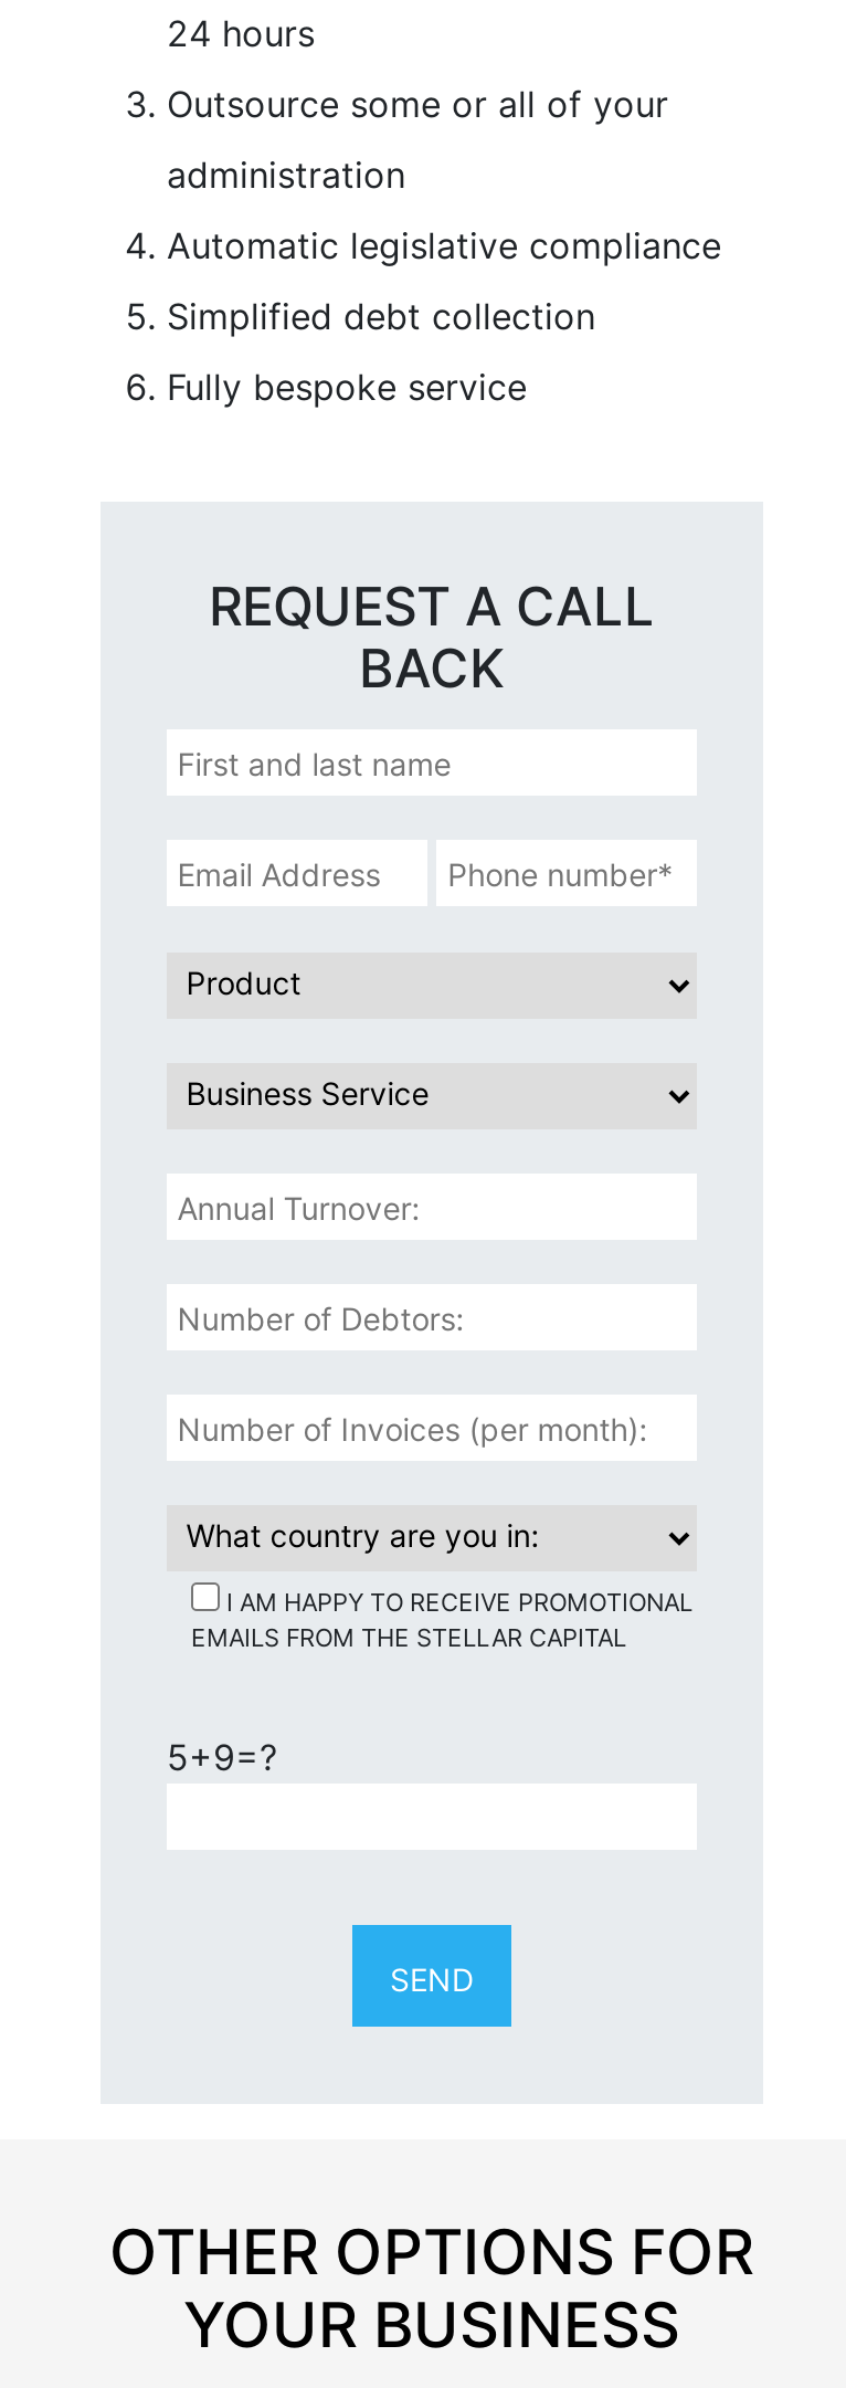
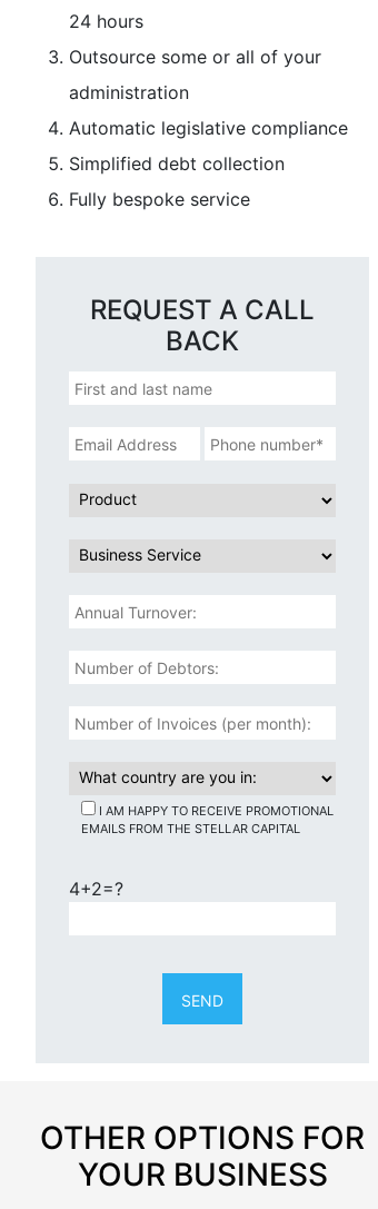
- 5+9=?
+ 4+2=?
